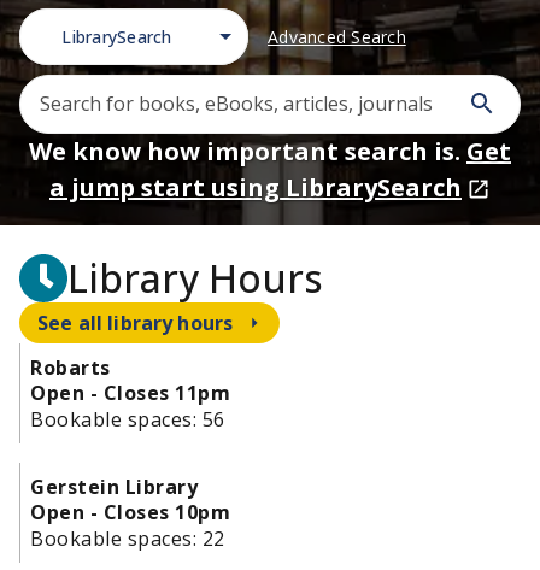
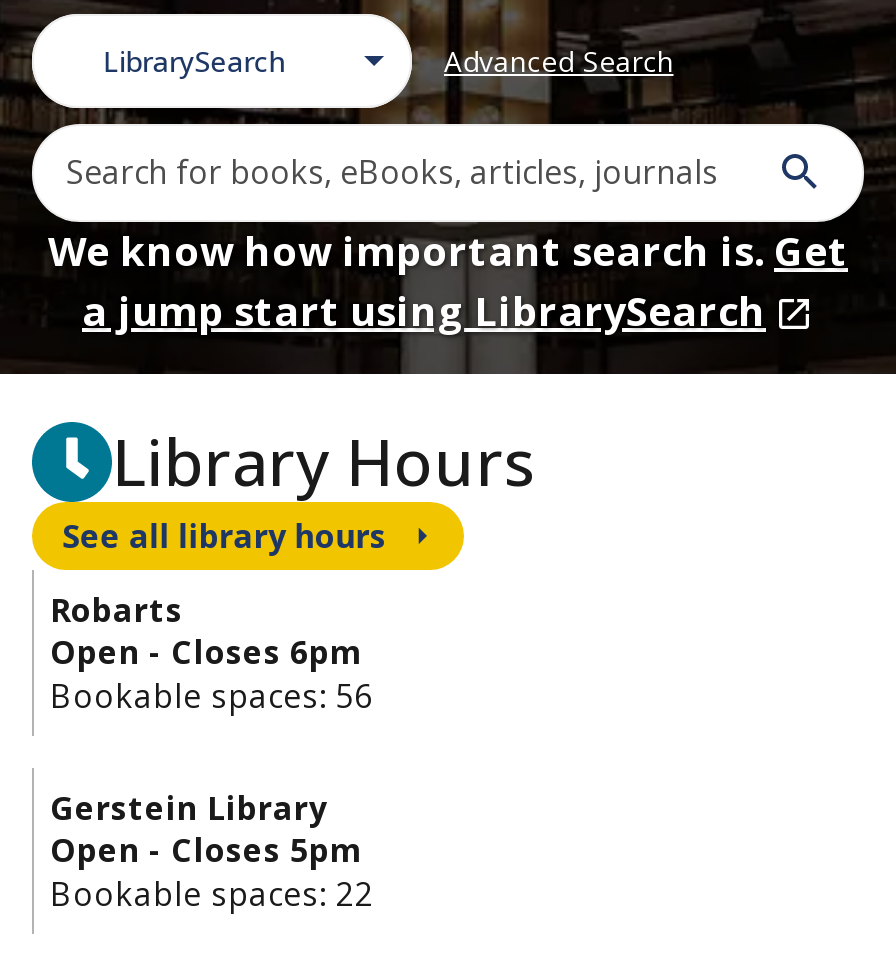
- Open - Closes 11pm
+ Open - Closes 6pm

- Open - Closes 10pm
+ Open - Closes 5pm
